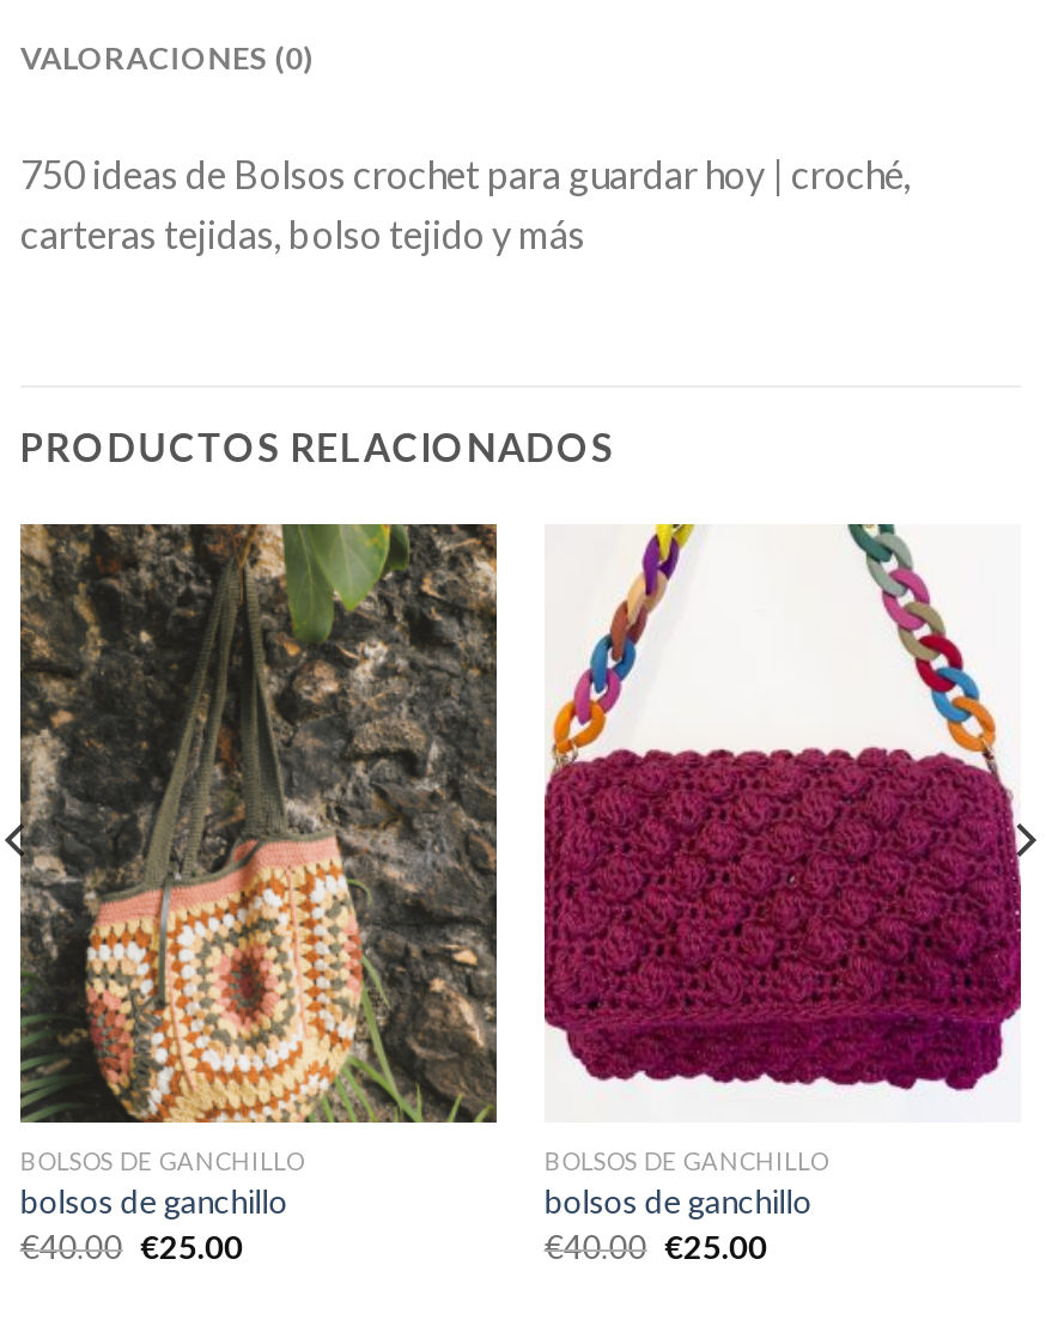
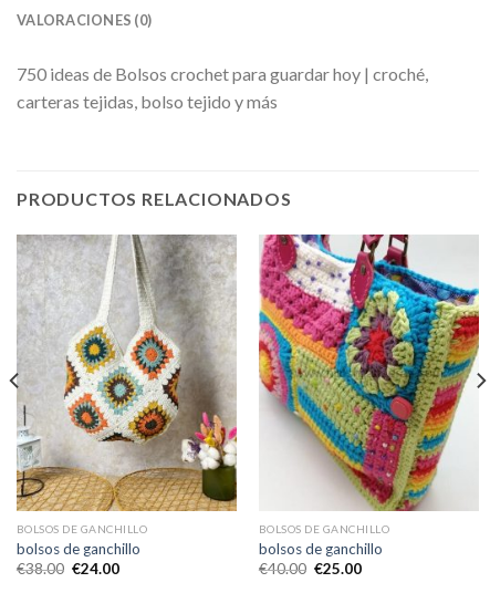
- [image]
+ [image]

- [image]
+ [image]

- €40.00 €25.00
+ €38.00 €24.00
